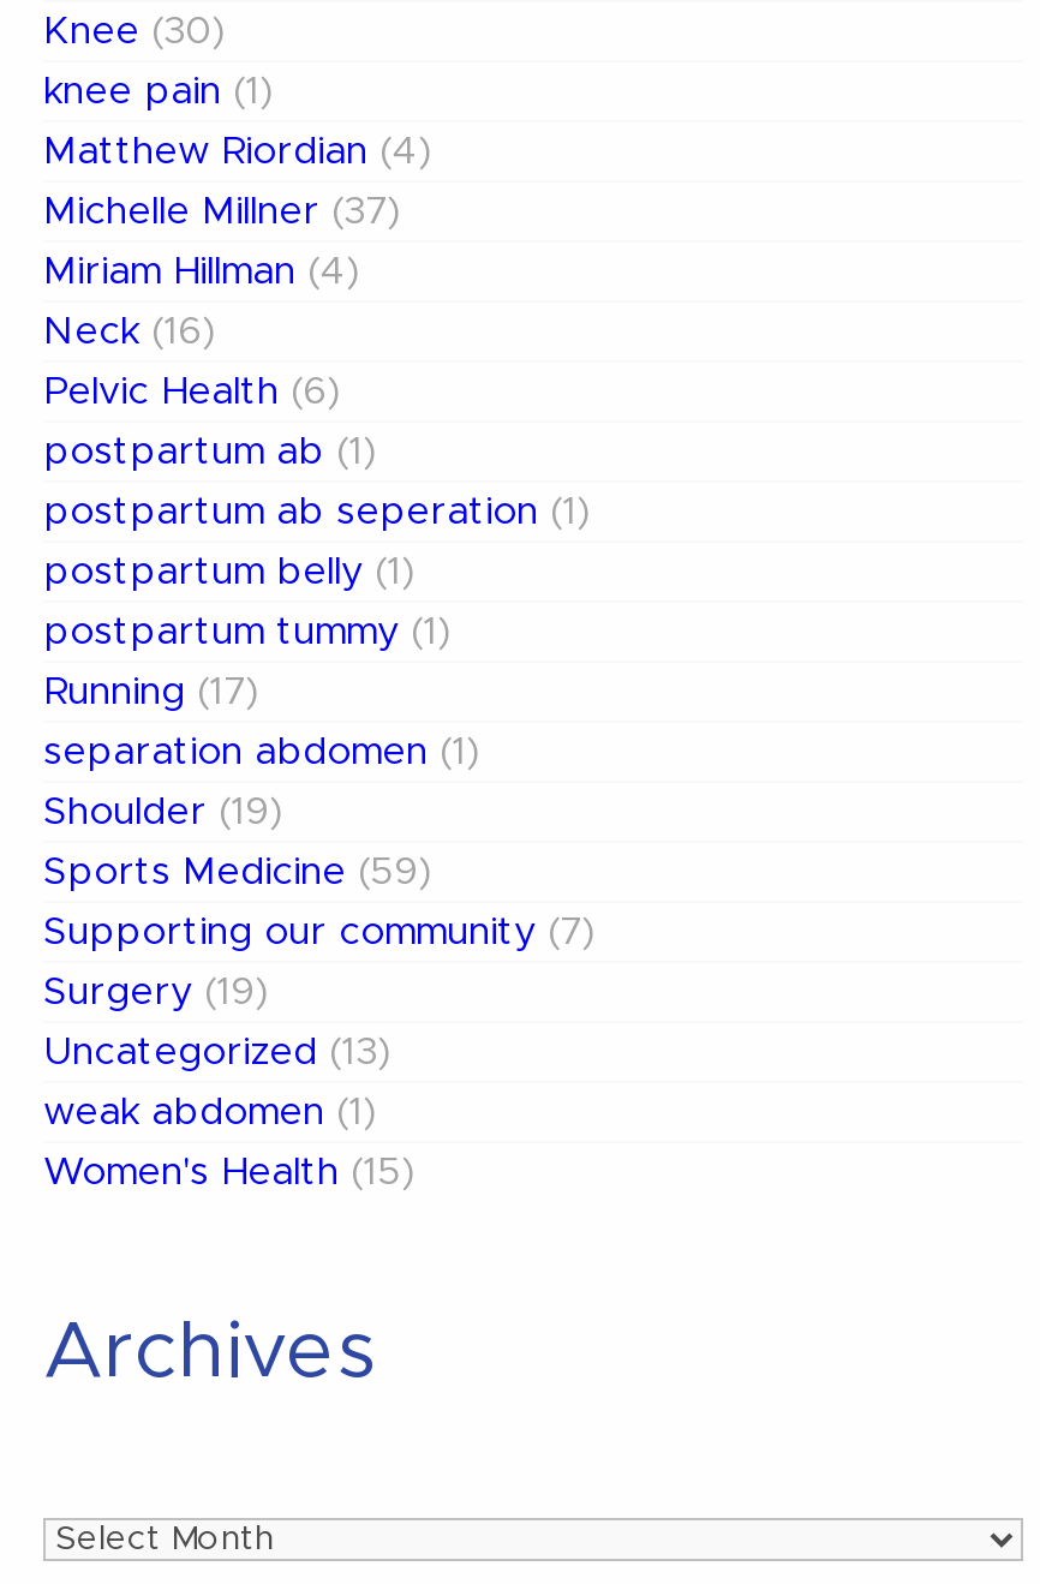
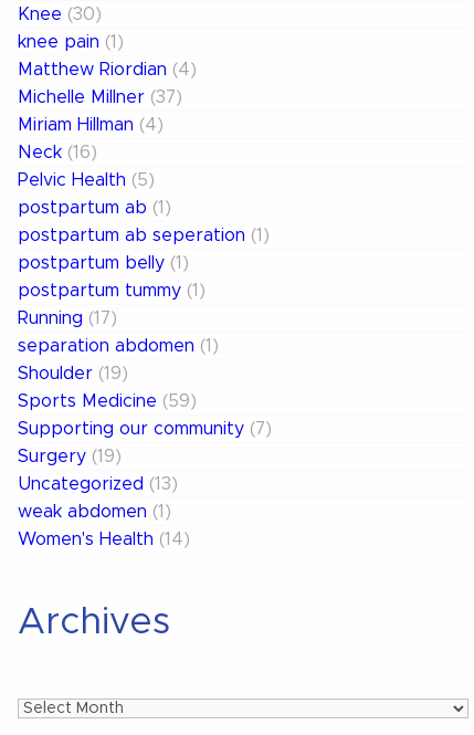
- Pelvic Health (6)
+ Pelvic Health (5)

- Women's Health (15)
+ Women's Health (14)
